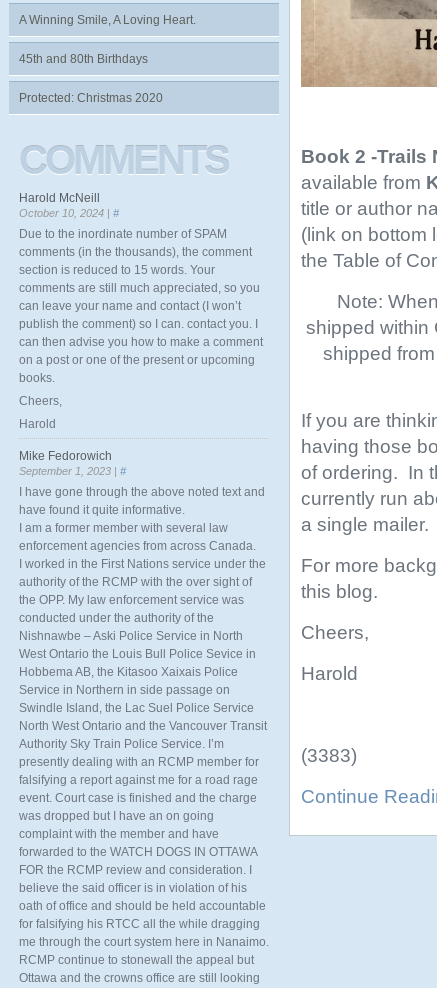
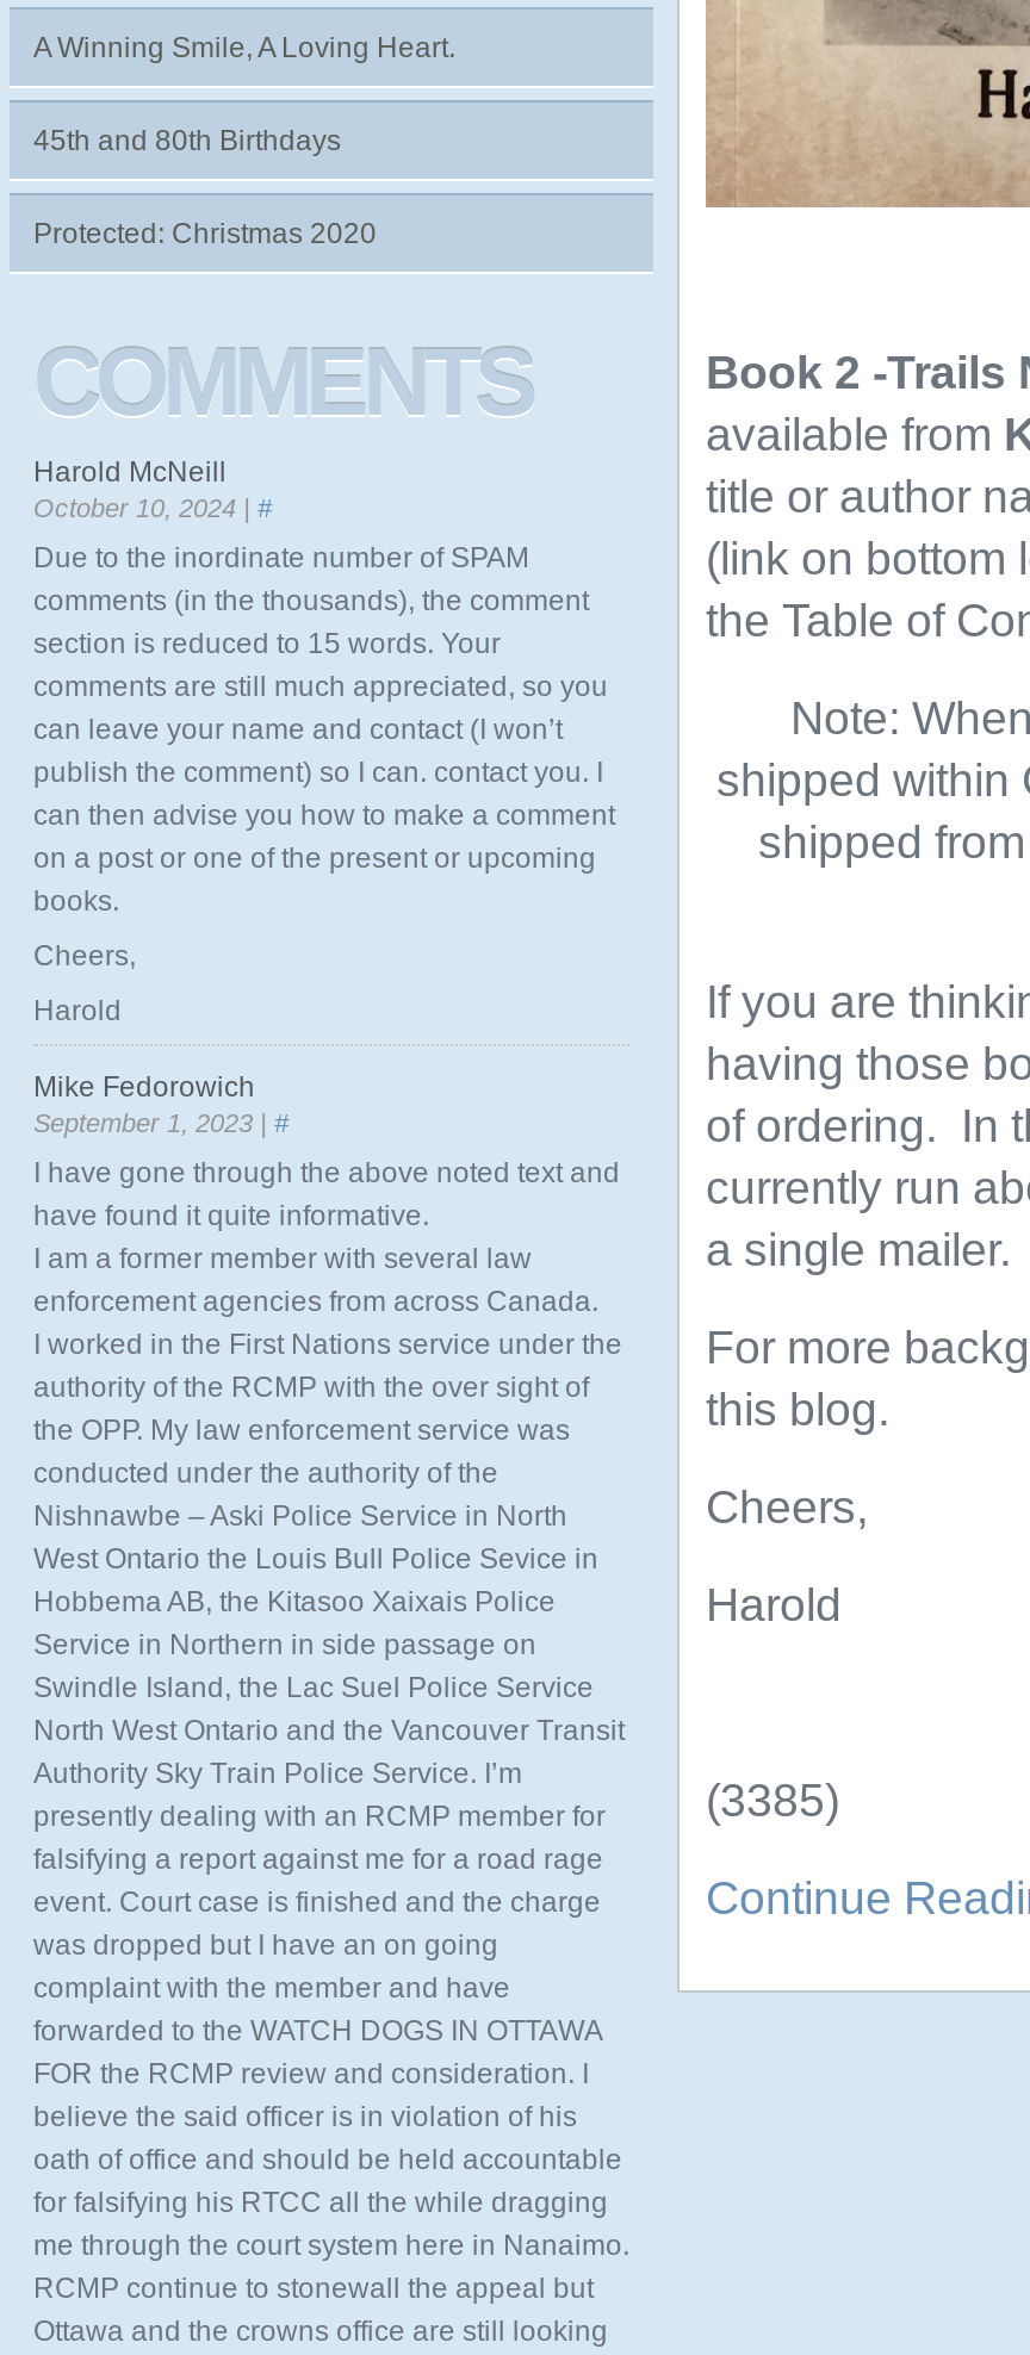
- (3383)
+ (3385)
